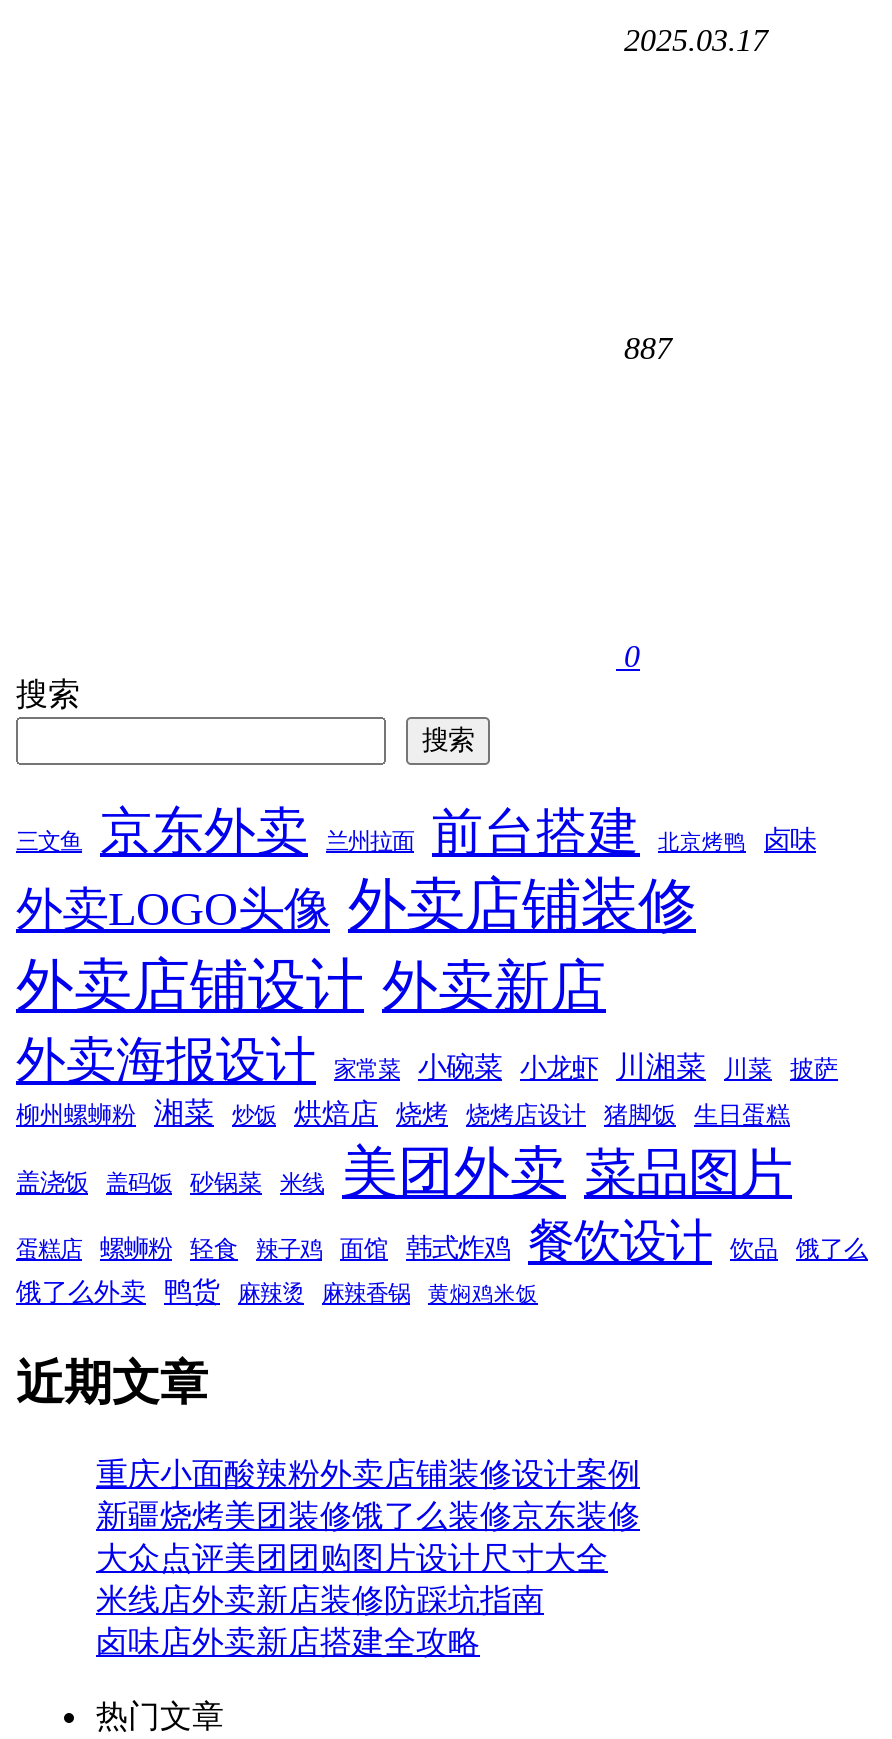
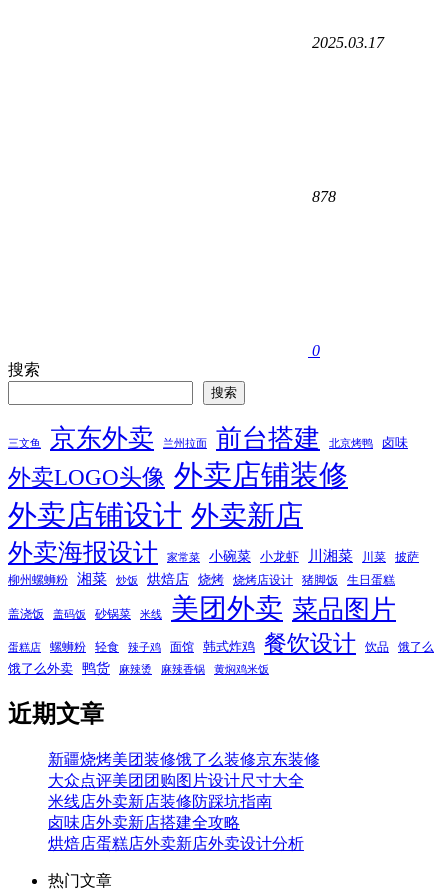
- 887
+ 878

- 重庆小面酸辣粉外卖店铺装修设计案例

moved up: 新疆烧烤美团装修饿了么装修京东装修 | 大众点评美团团购图片设计尺寸大全 | 卤味店外卖新店搭建全攻略

+ 烘焙店蛋糕店外卖新店外卖设计分析
